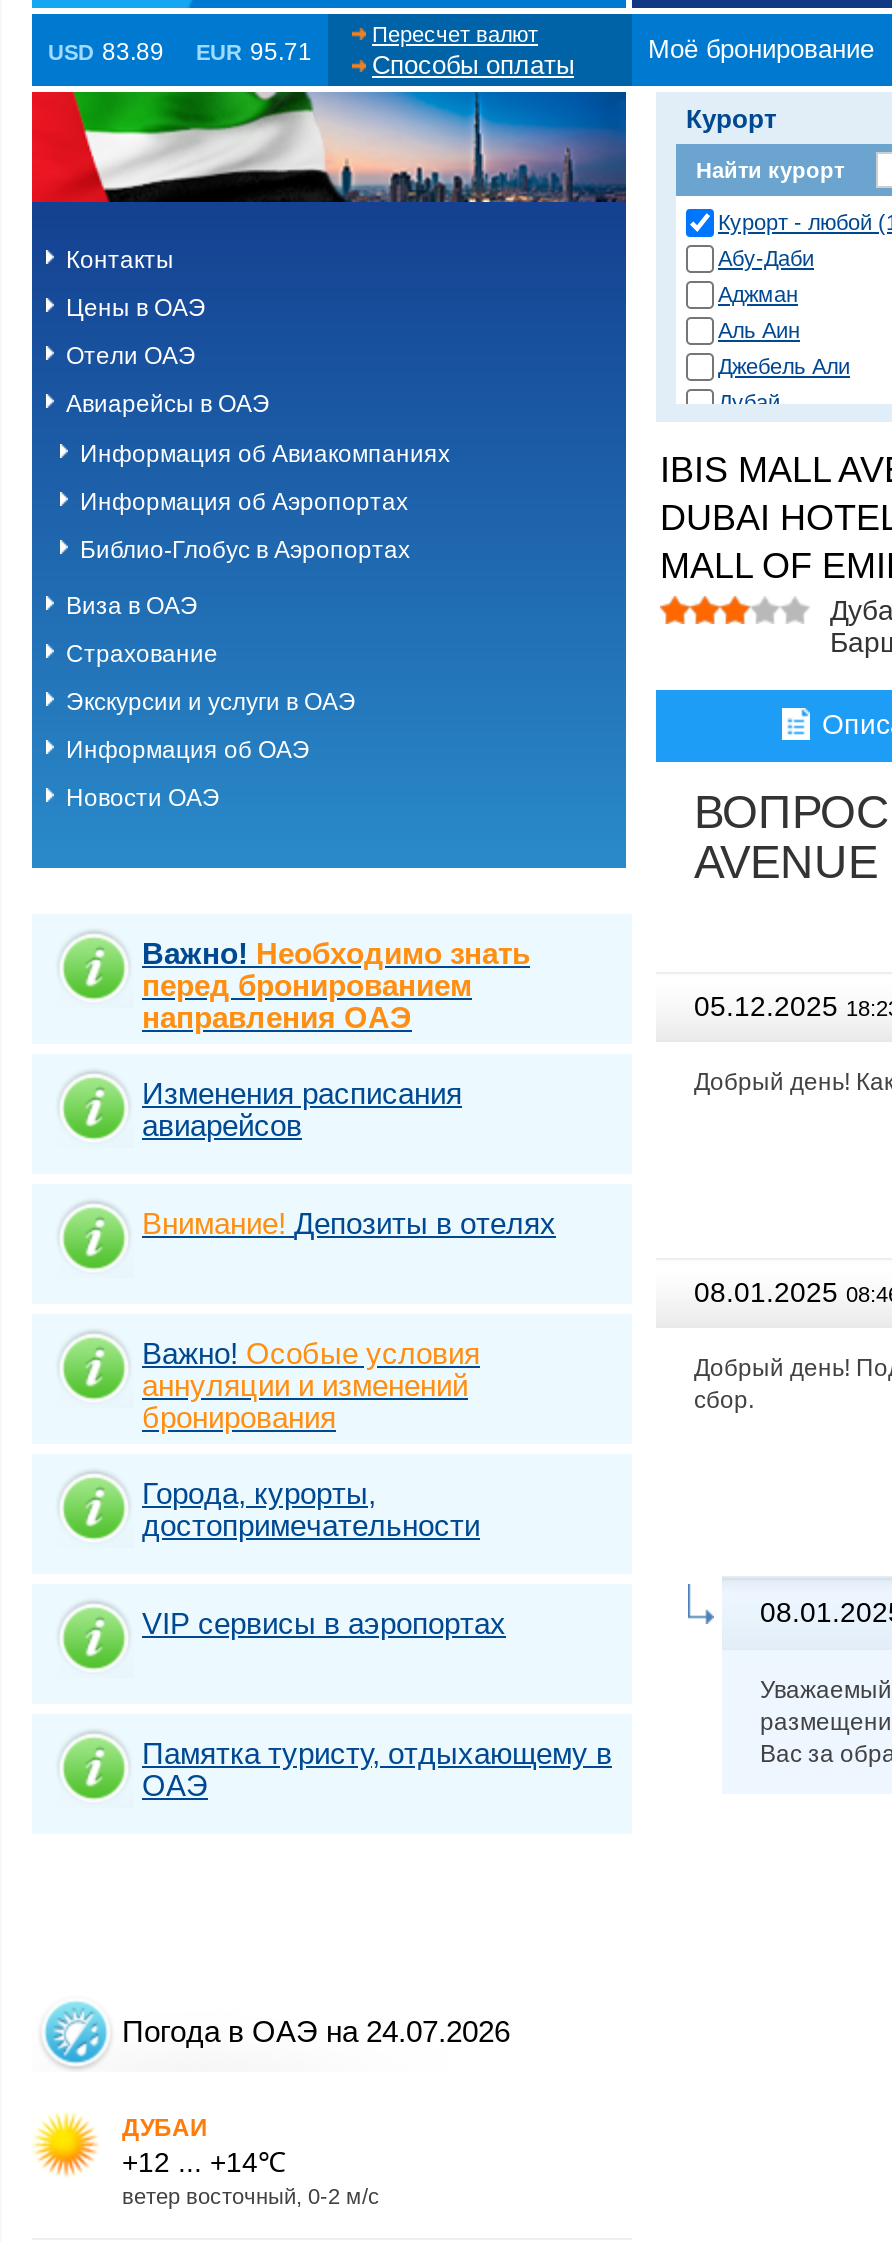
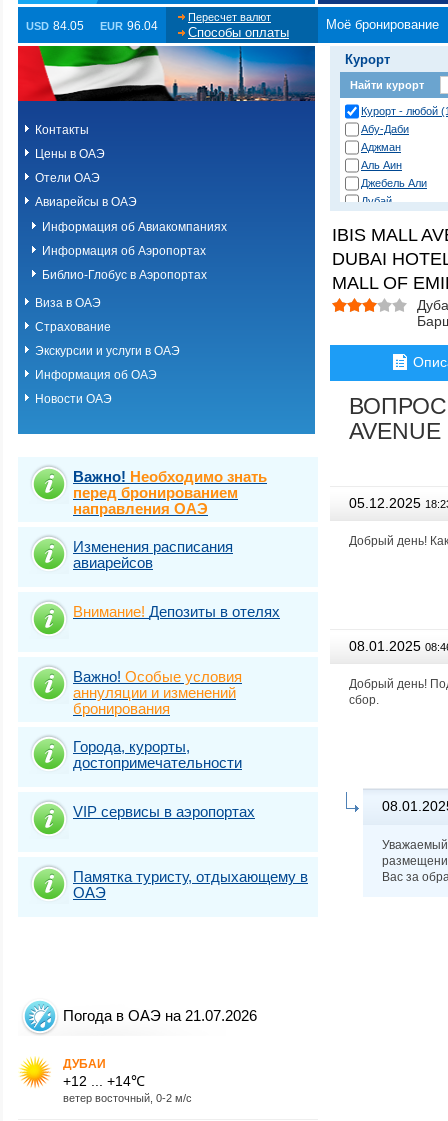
- USD 83.89
+ USD 84.05

- EUR 95.71
+ EUR 96.04

- Погода в ОАЭ на 24.07.2026
+ Погода в ОАЭ на 21.07.2026
